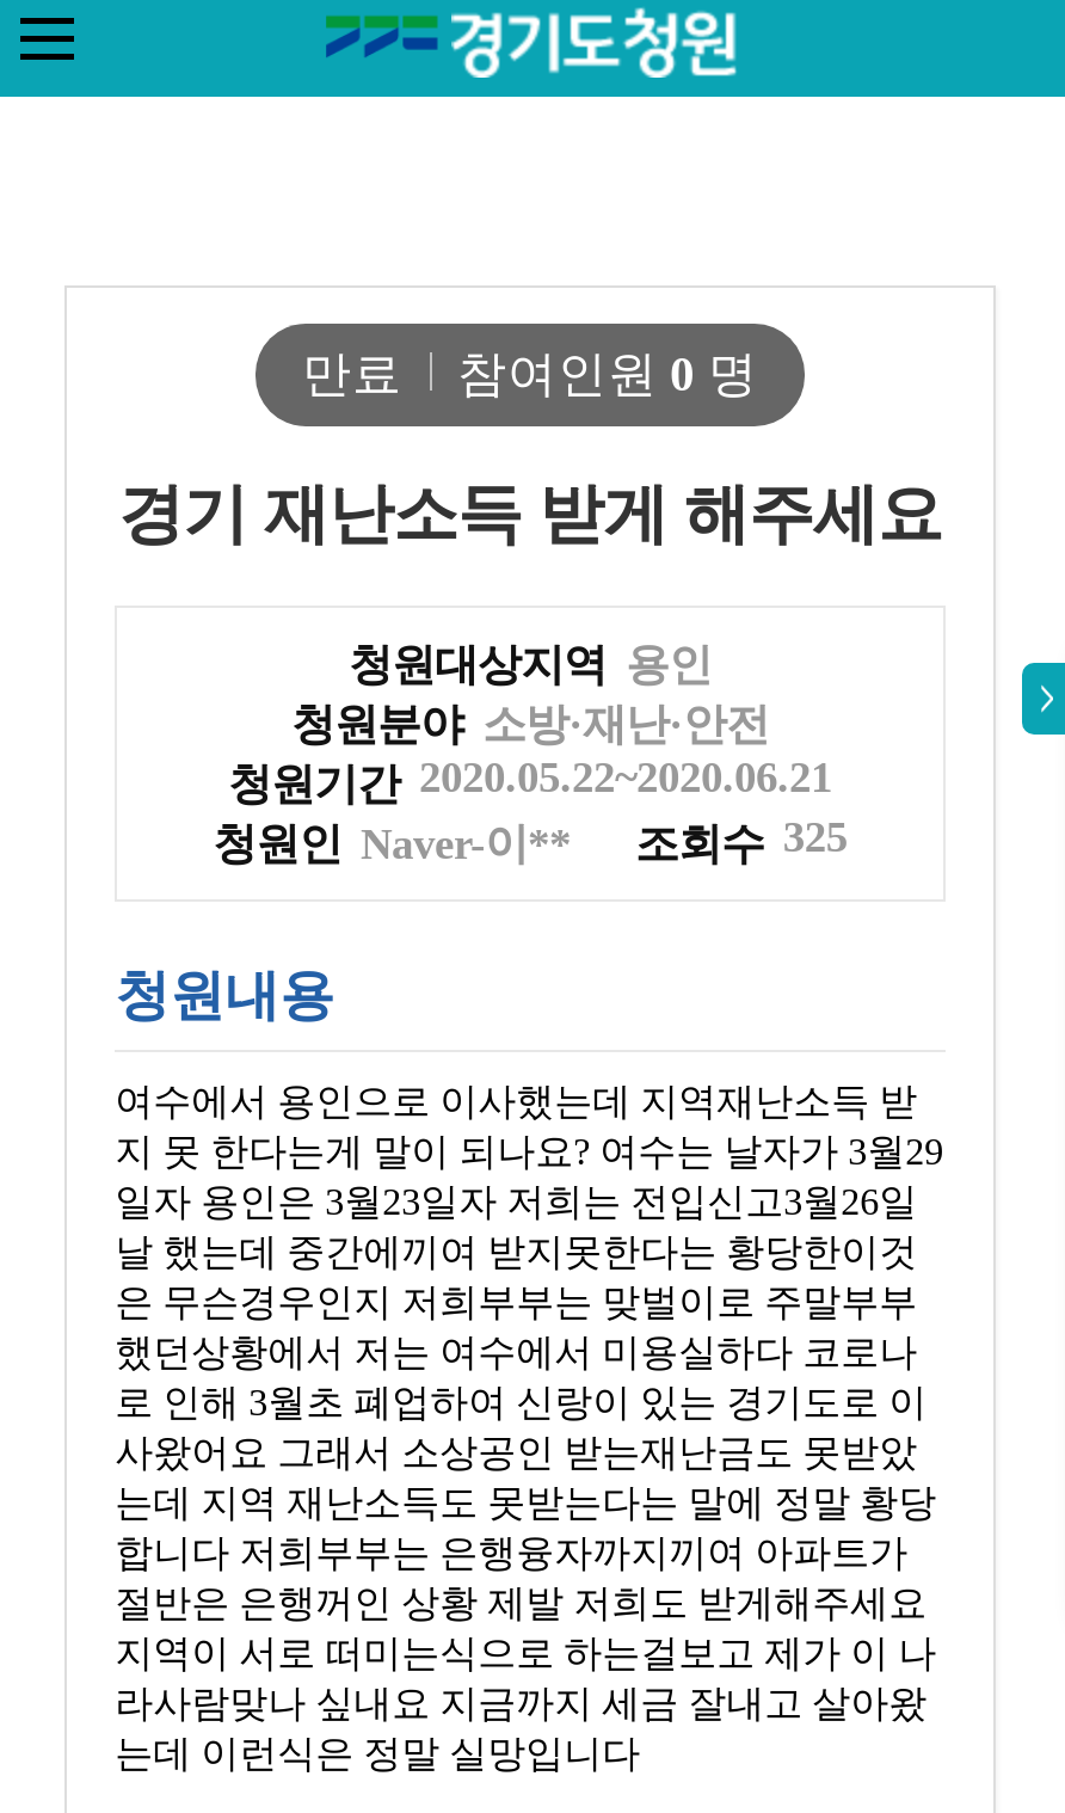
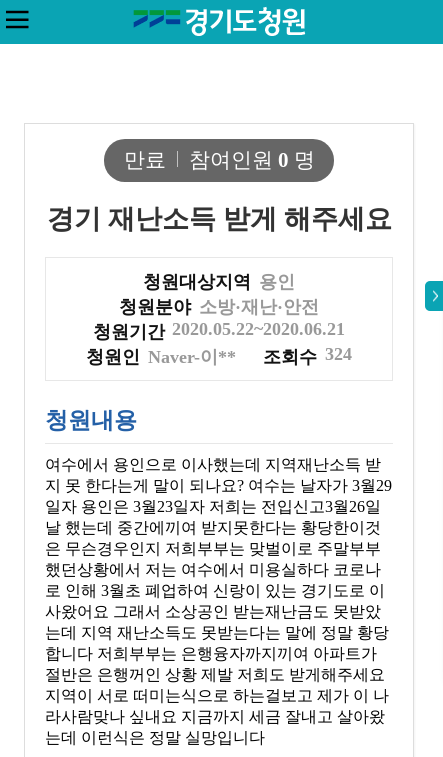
- 조회수 325
+ 조회수 324
